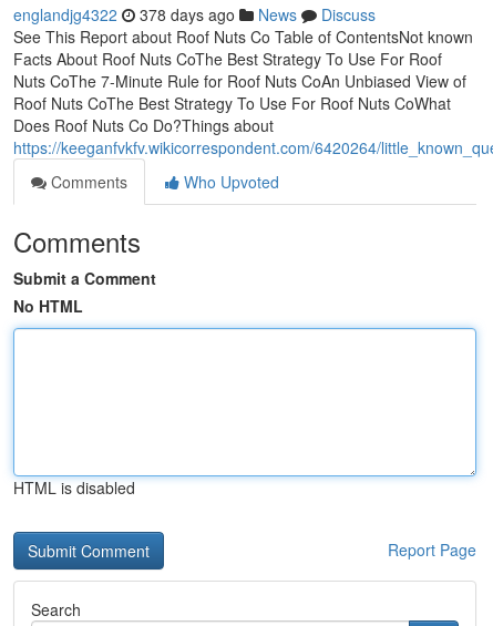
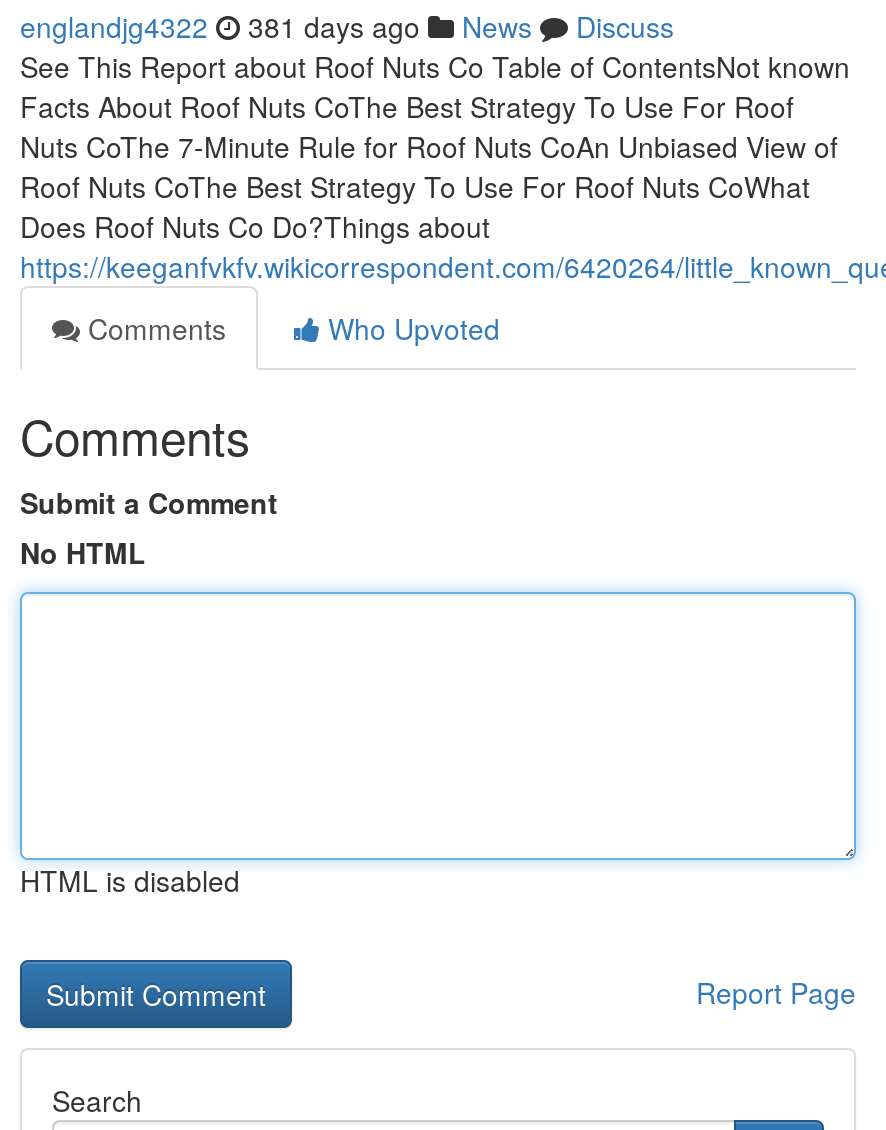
- englandjg4322 378 days ago News Discuss
+ englandjg4322 381 days ago News Discuss
